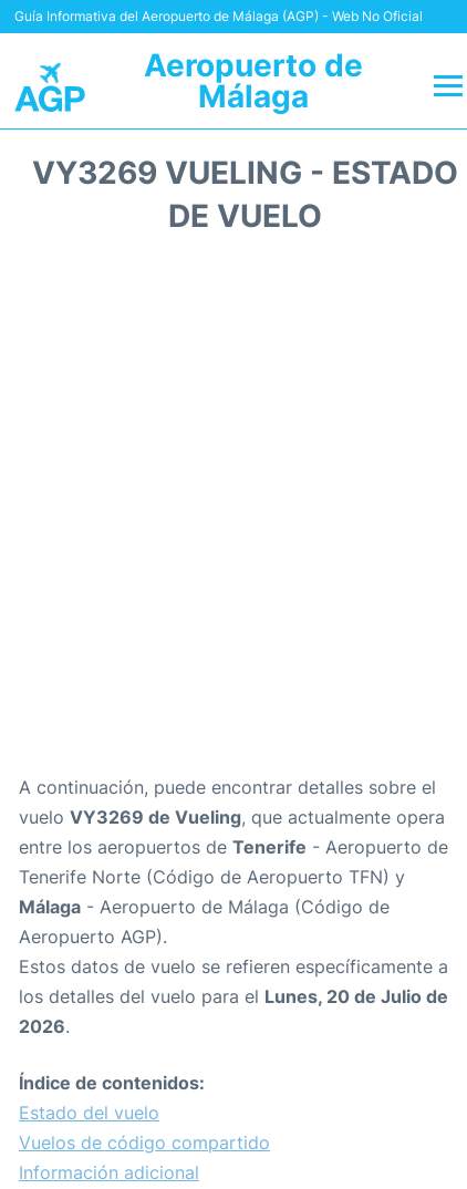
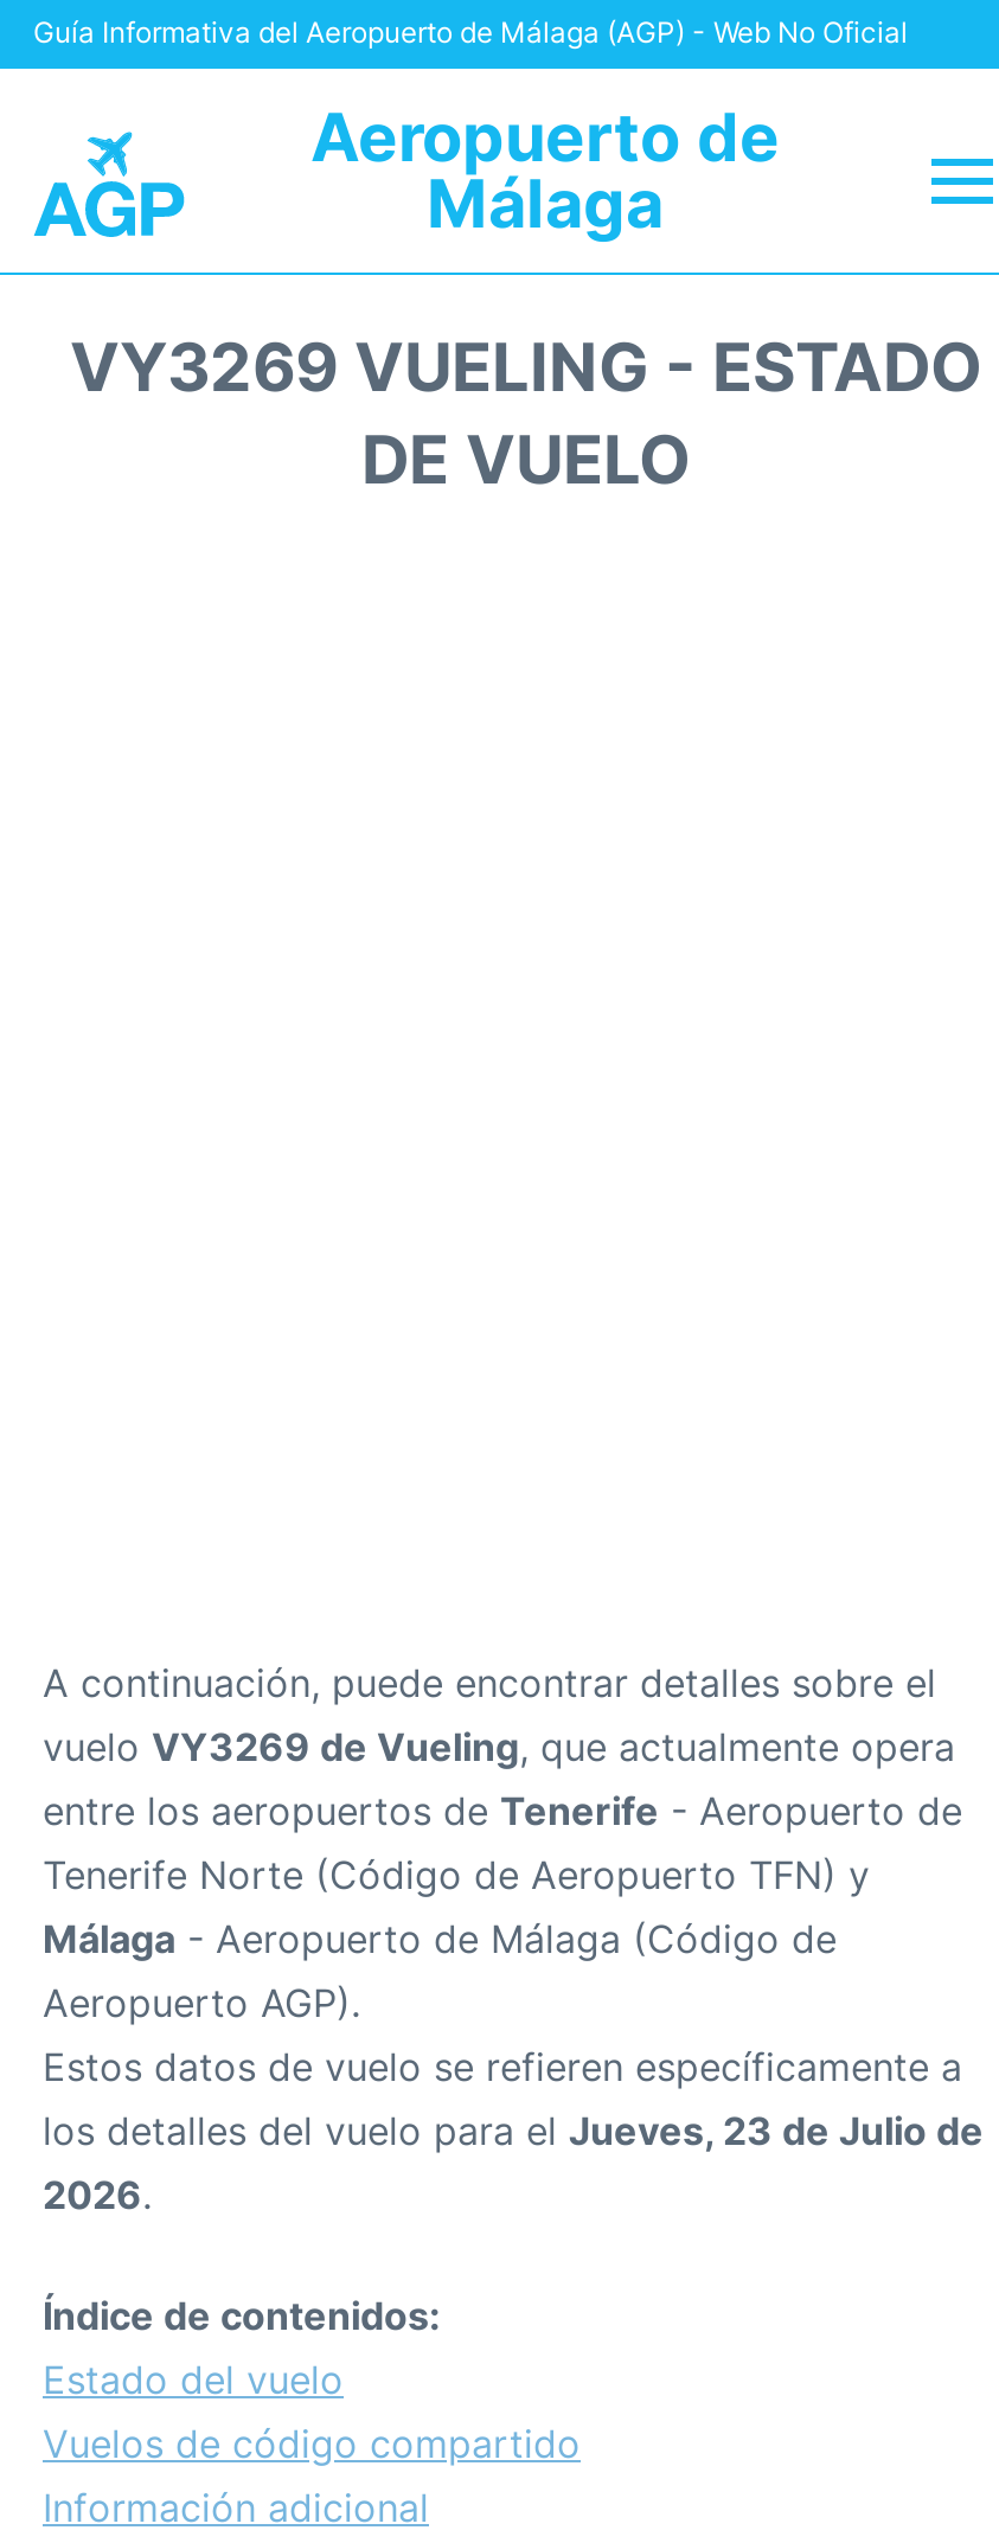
- los detalles del vuelo para el Lunes, 20 de Julio de
+ los detalles del vuelo para el Jueves, 23 de Julio de
